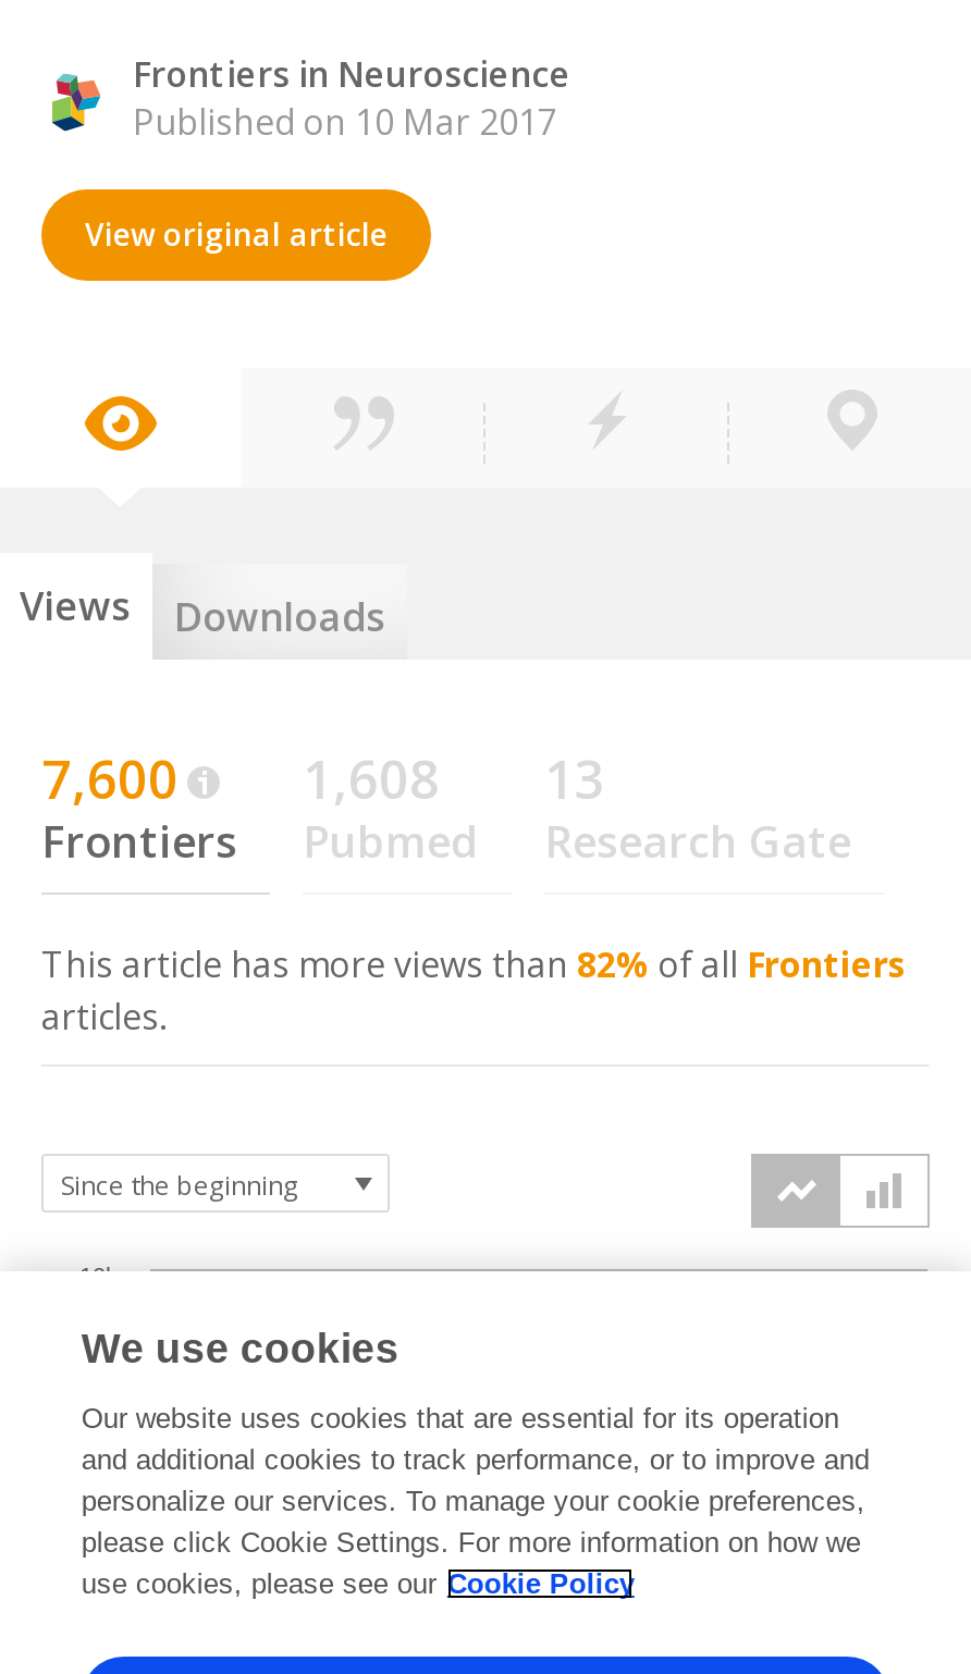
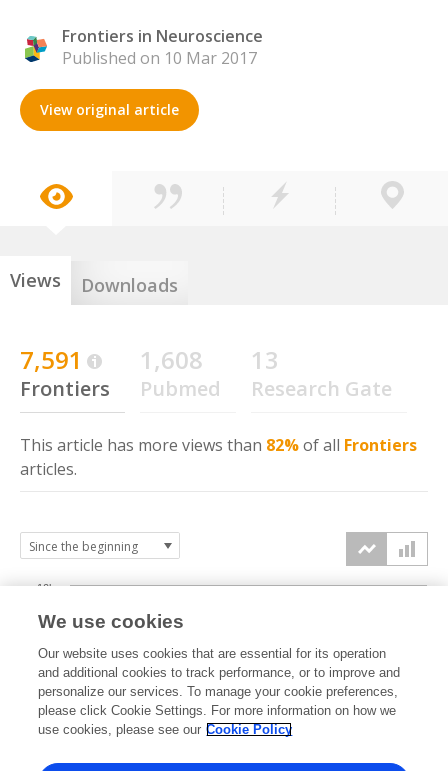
- 7,600
+ 7,591
